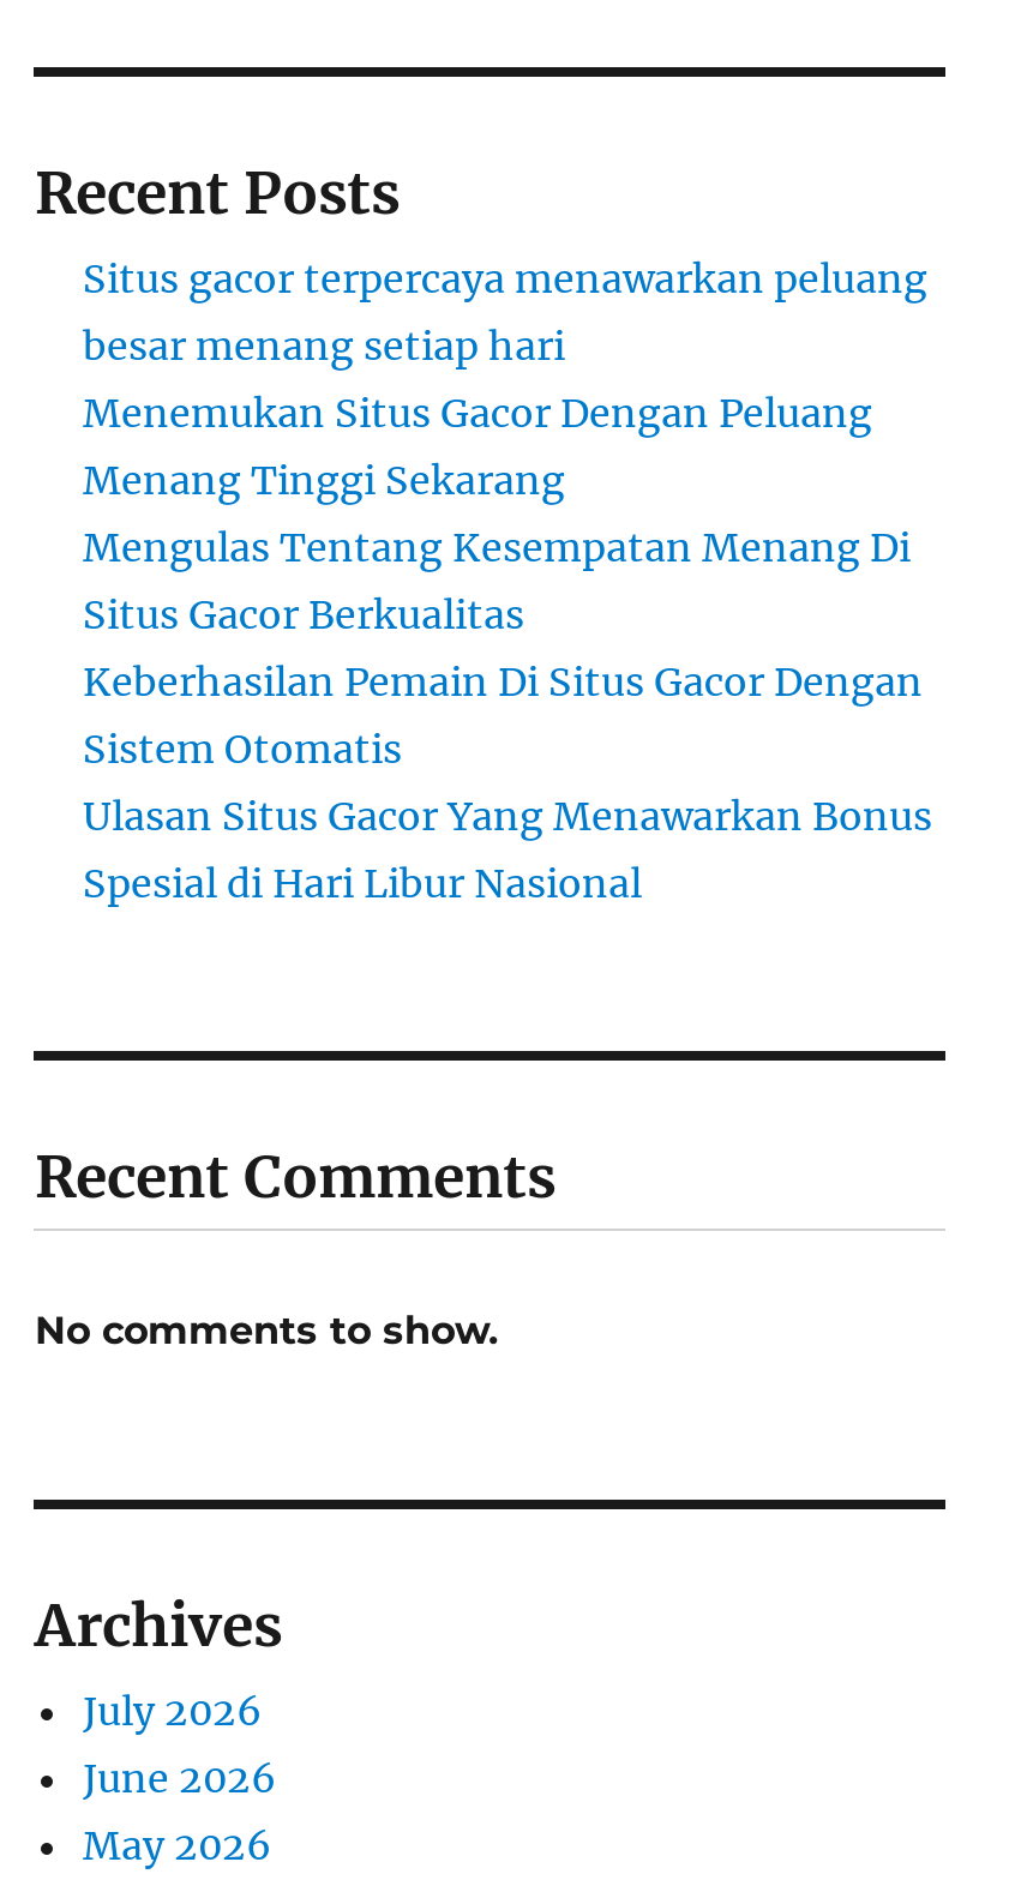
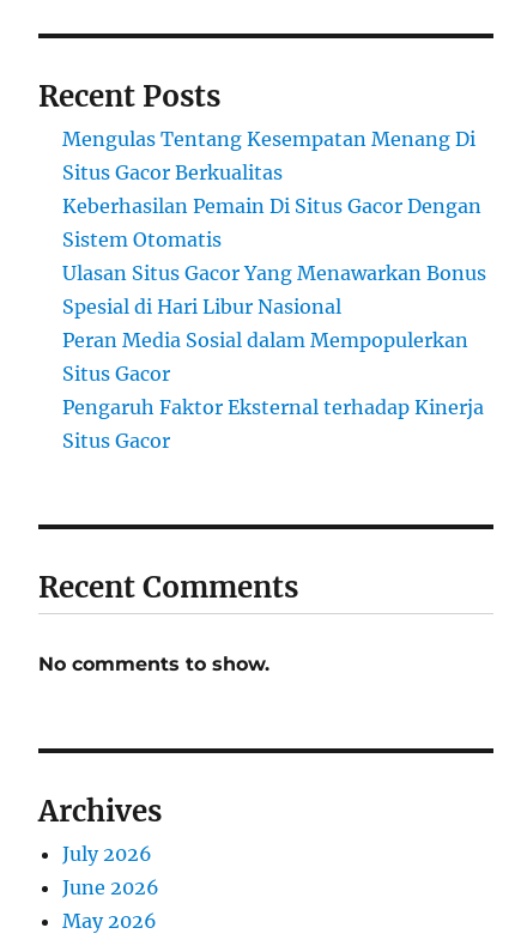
- Situs gacor terpercaya menawarkan peluang
- besar menang setiap hari
- Menemukan Situs Gacor Dengan Peluang
- Menang Tinggi Sekarang

moved up: Mengulas Tentang Kesempatan Menang Di | Situs Gacor Berkualitas | Keberhasilan Pemain Di Situs Gacor Dengan | Sistem Otomatis | Ulasan Situs Gacor Yang Menawarkan Bonus | Spesial di Hari Libur Nasional

+ Peran Media Sosial dalam Mempopulerkan
+ Situs Gacor
+ Pengaruh Faktor Eksternal terhadap Kinerja
+ Situs Gacor
